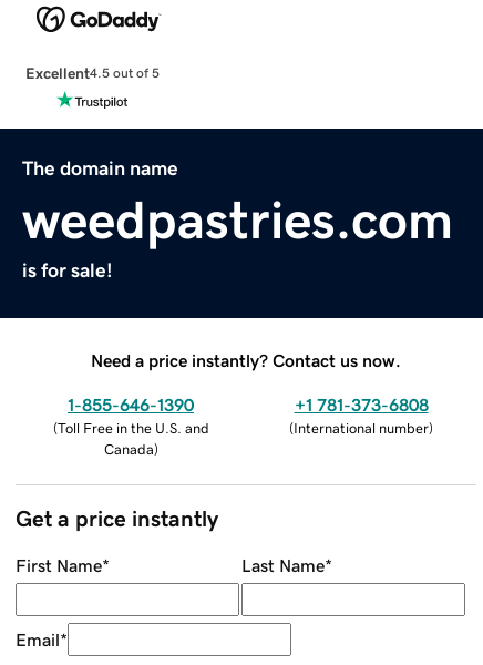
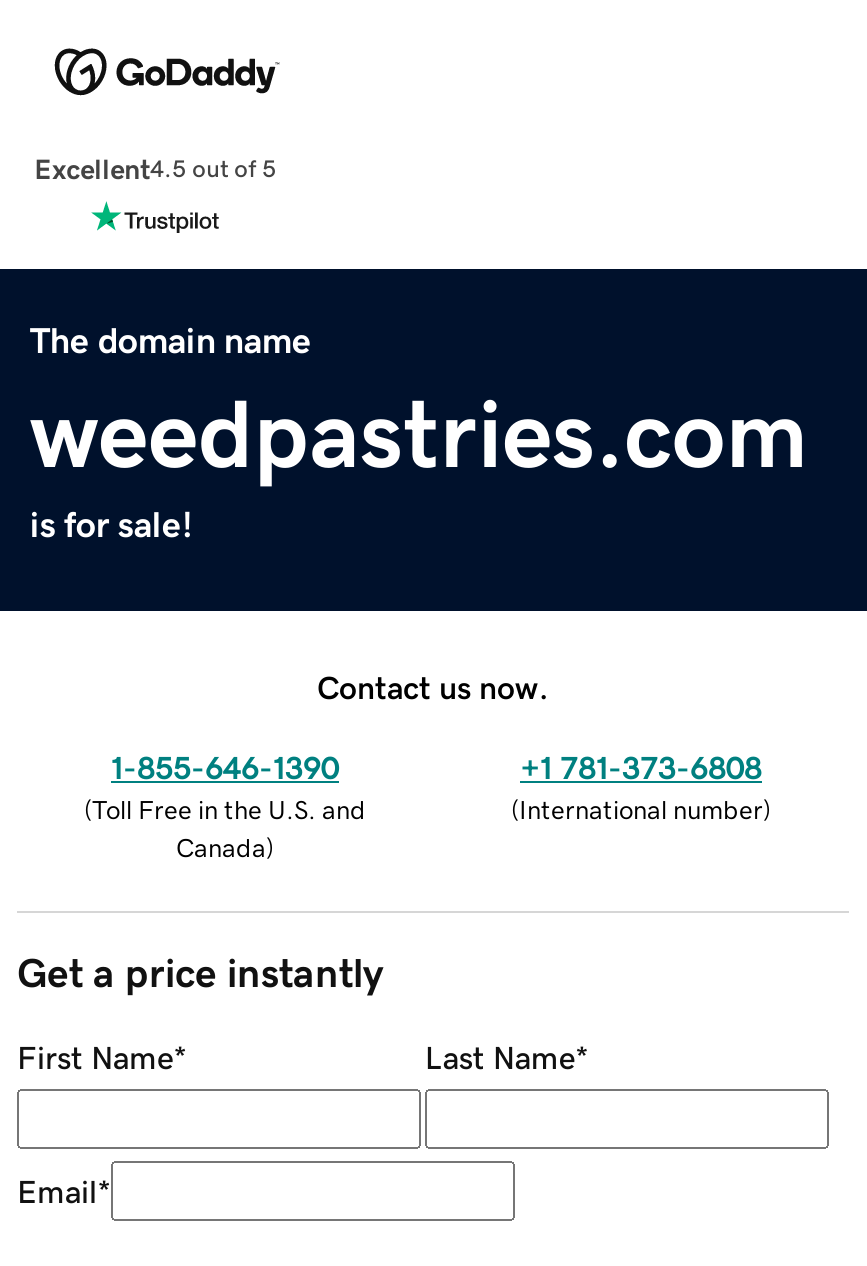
- Need a price instantly? Contact us now.
+ Contact us now.
